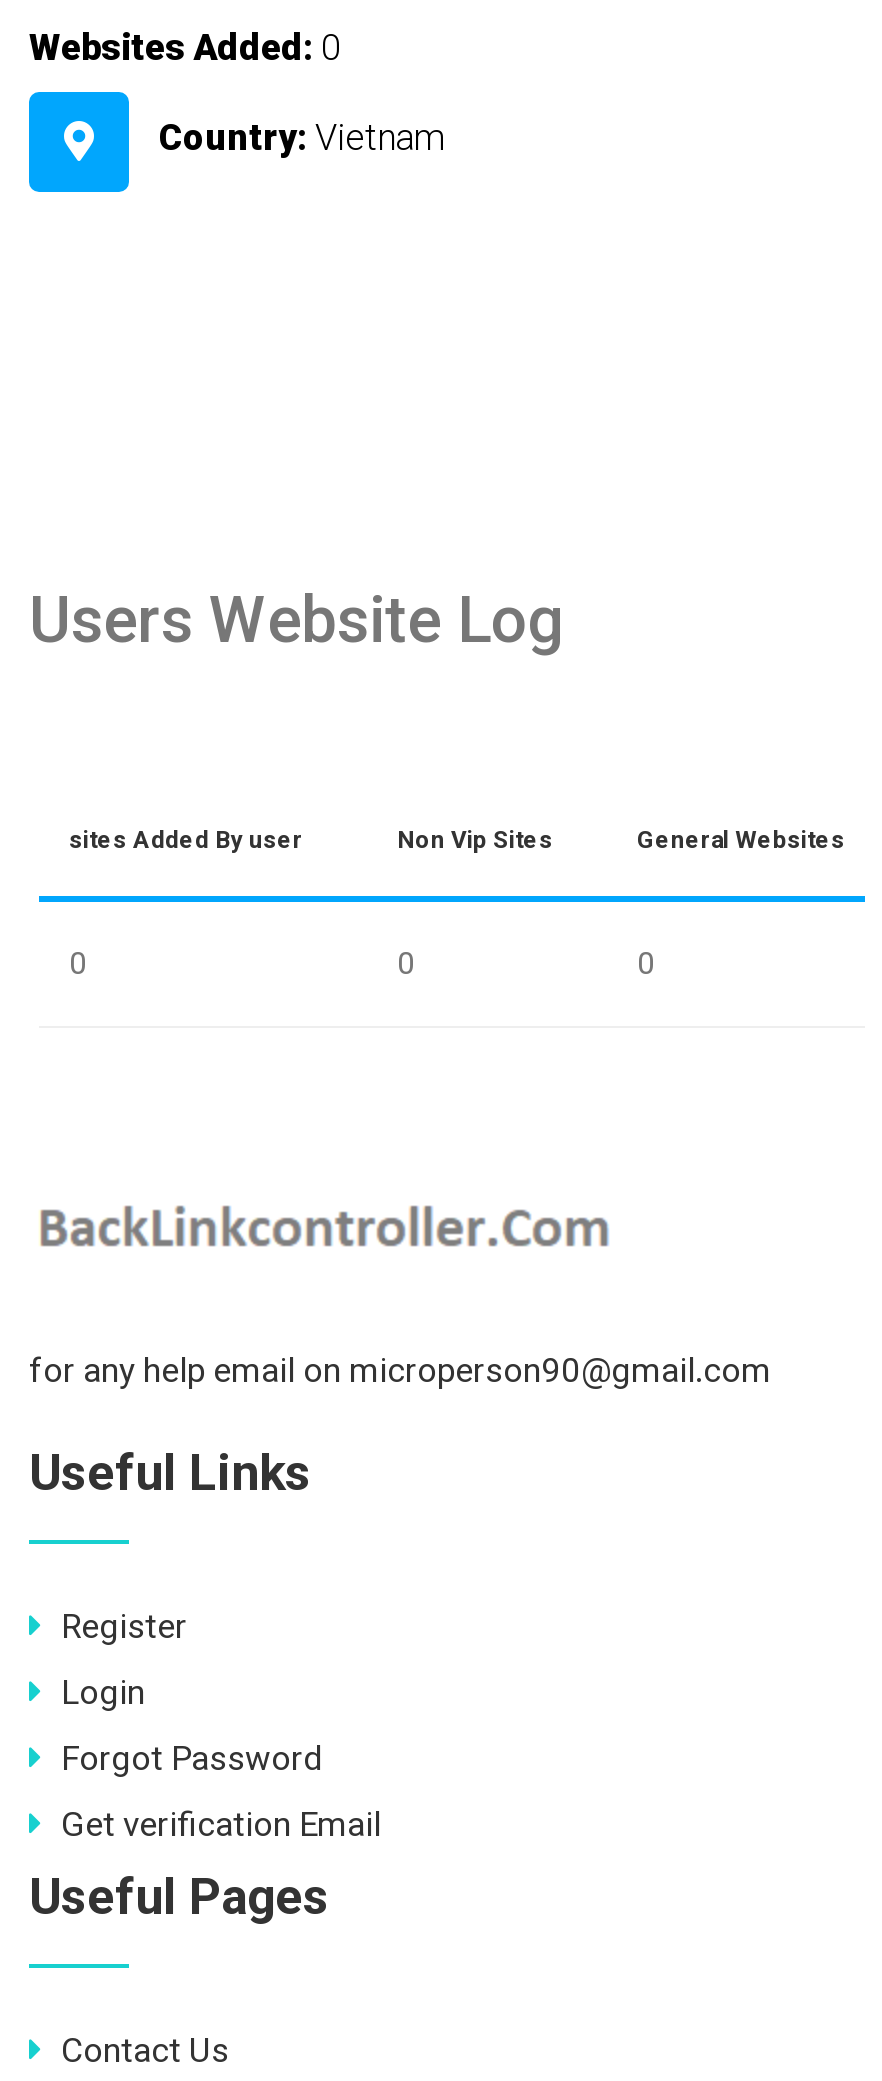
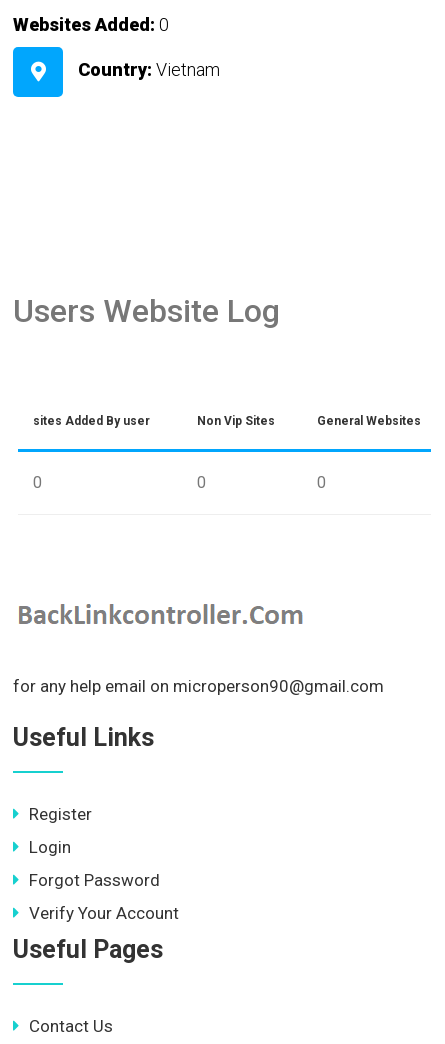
- Get verification Email
+ Verify Your Account
